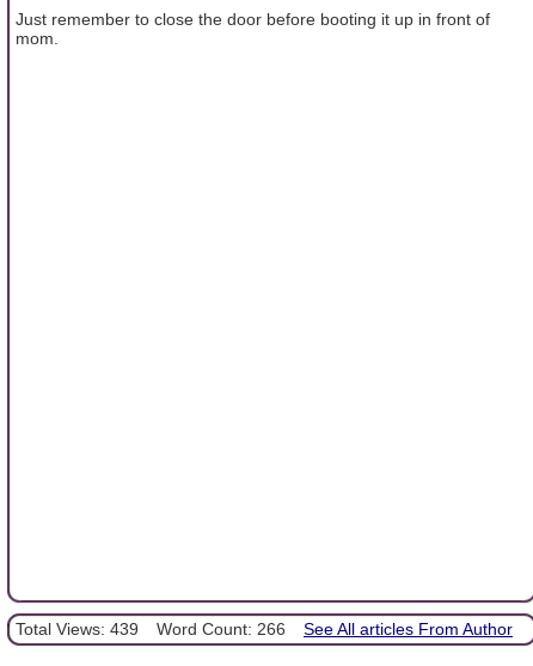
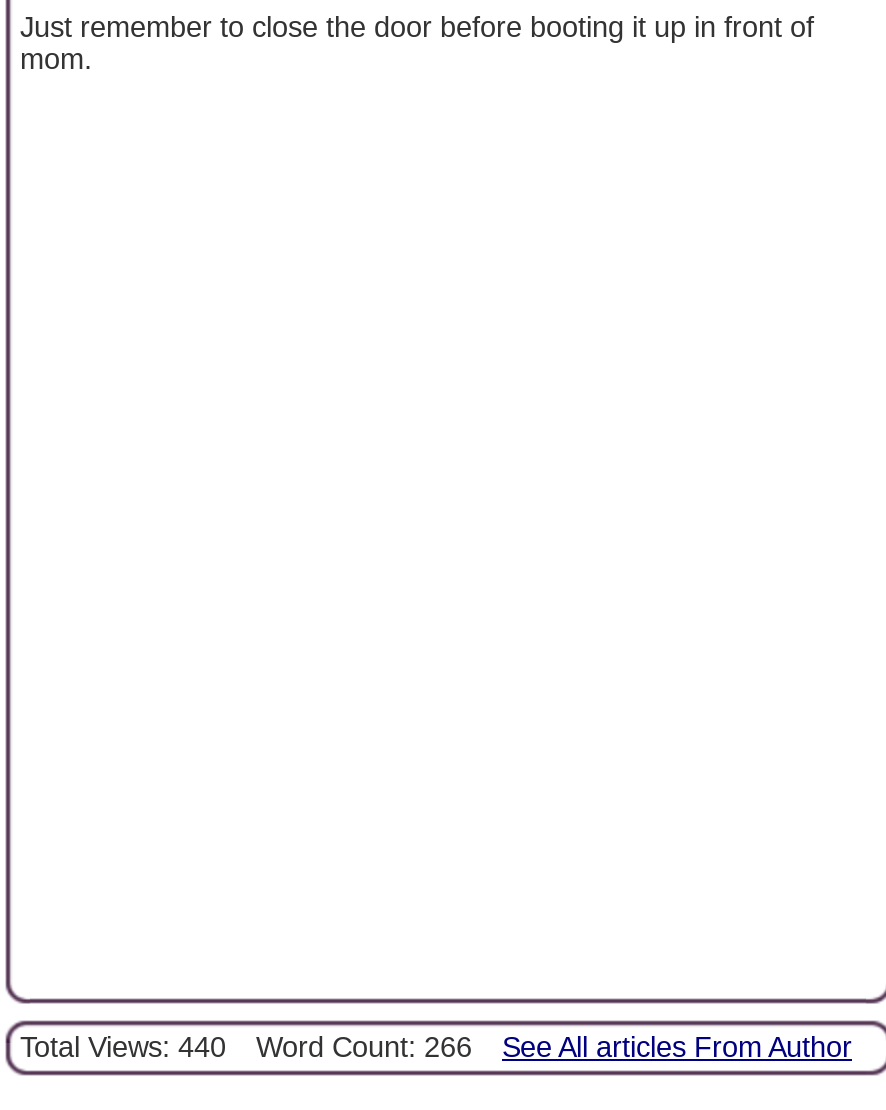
- Total Views: 439 Word Count: 266 See All articles From Author
+ Total Views: 440 Word Count: 266 See All articles From Author
